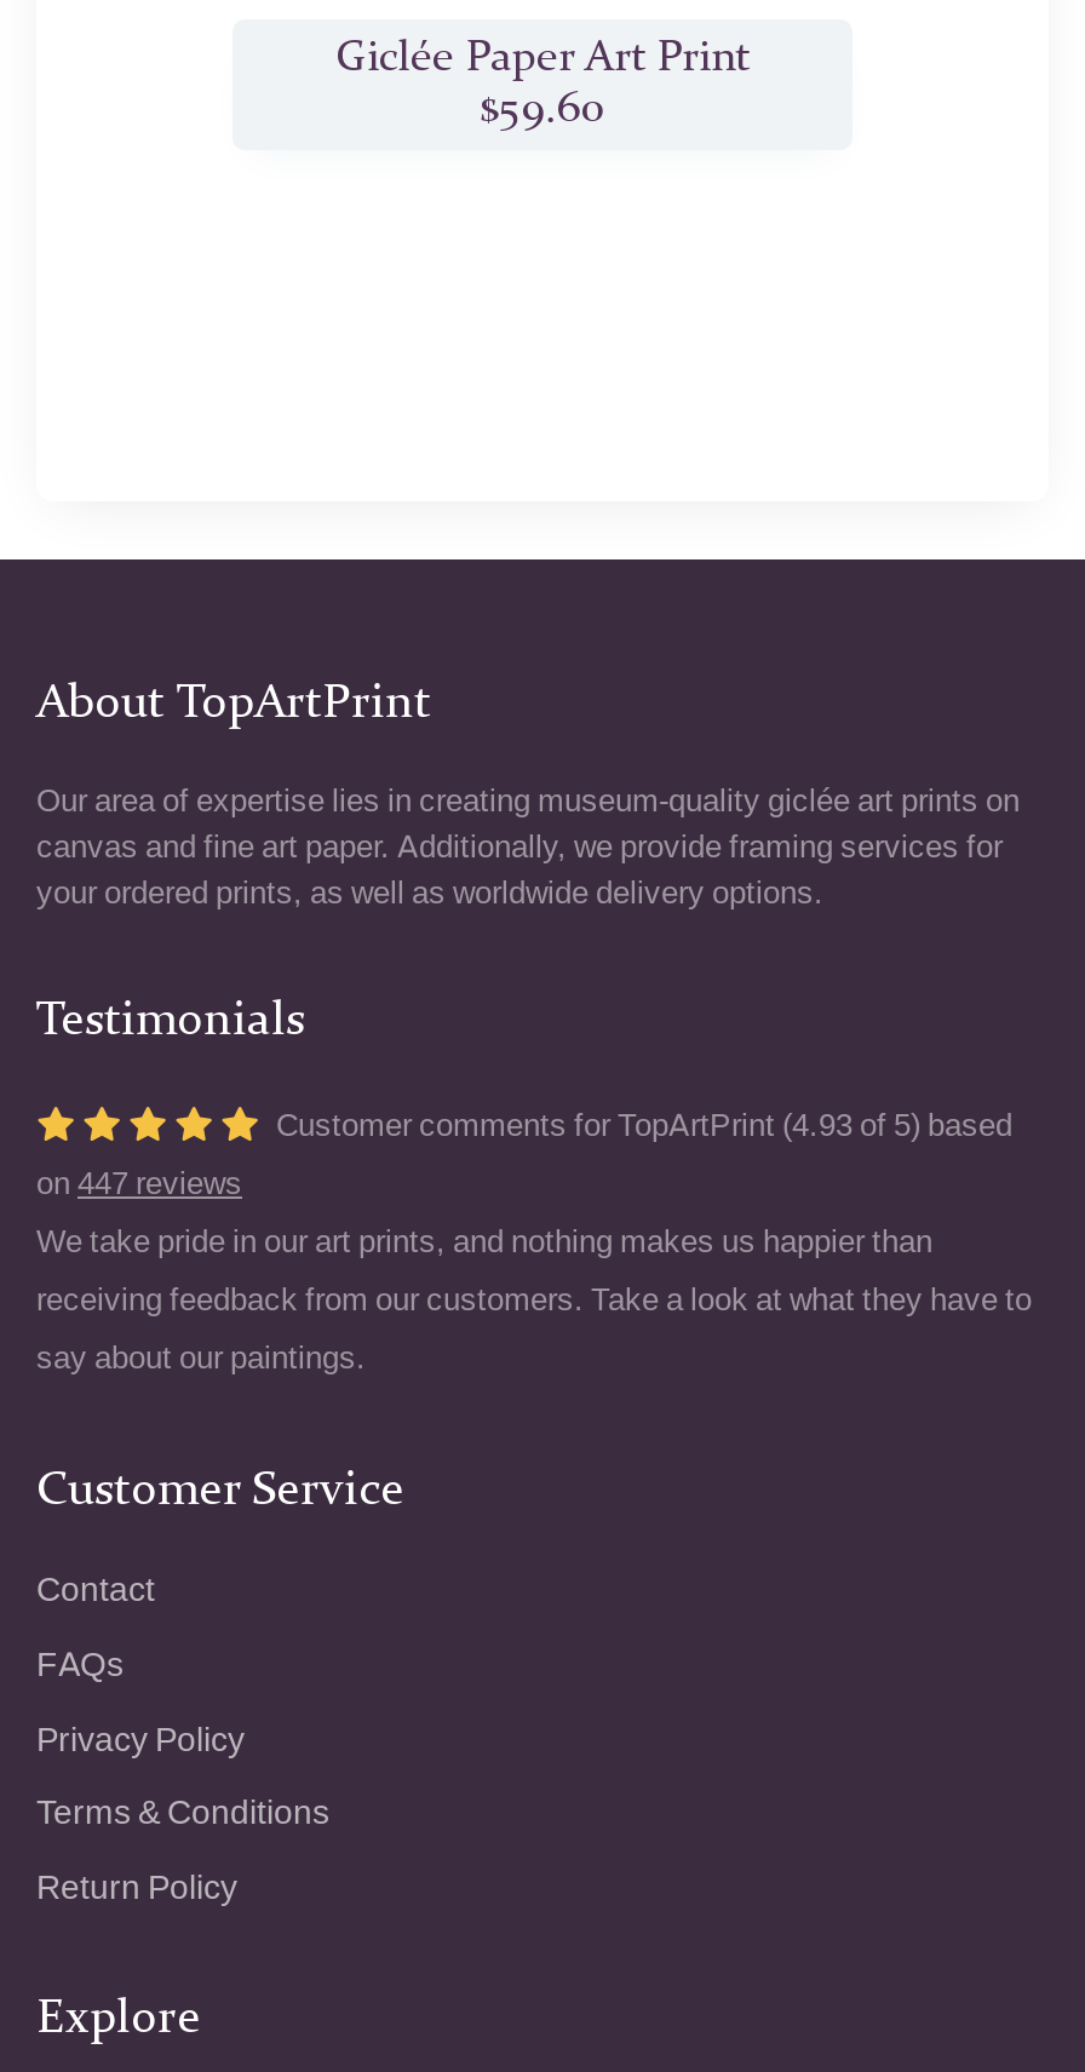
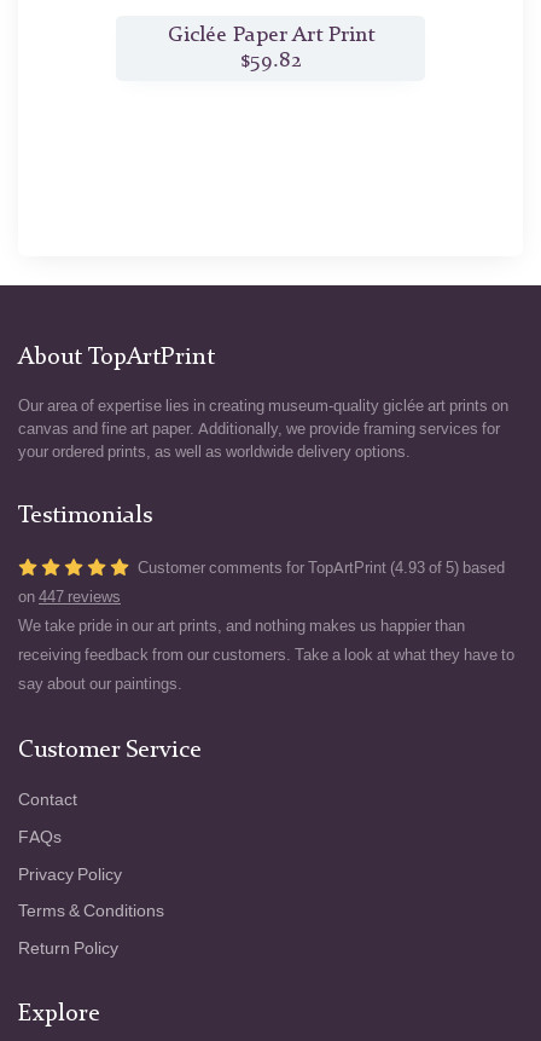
- $59.60
+ $59.82
